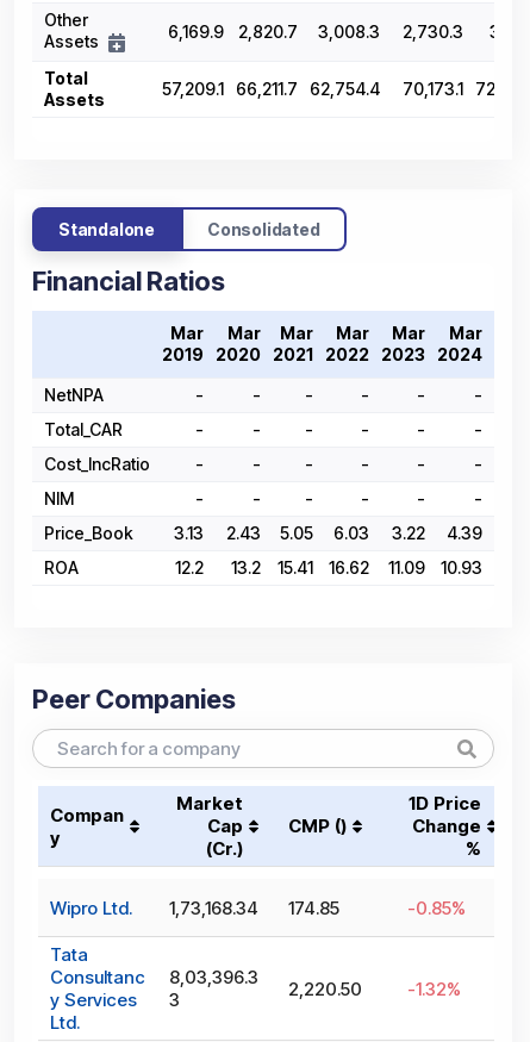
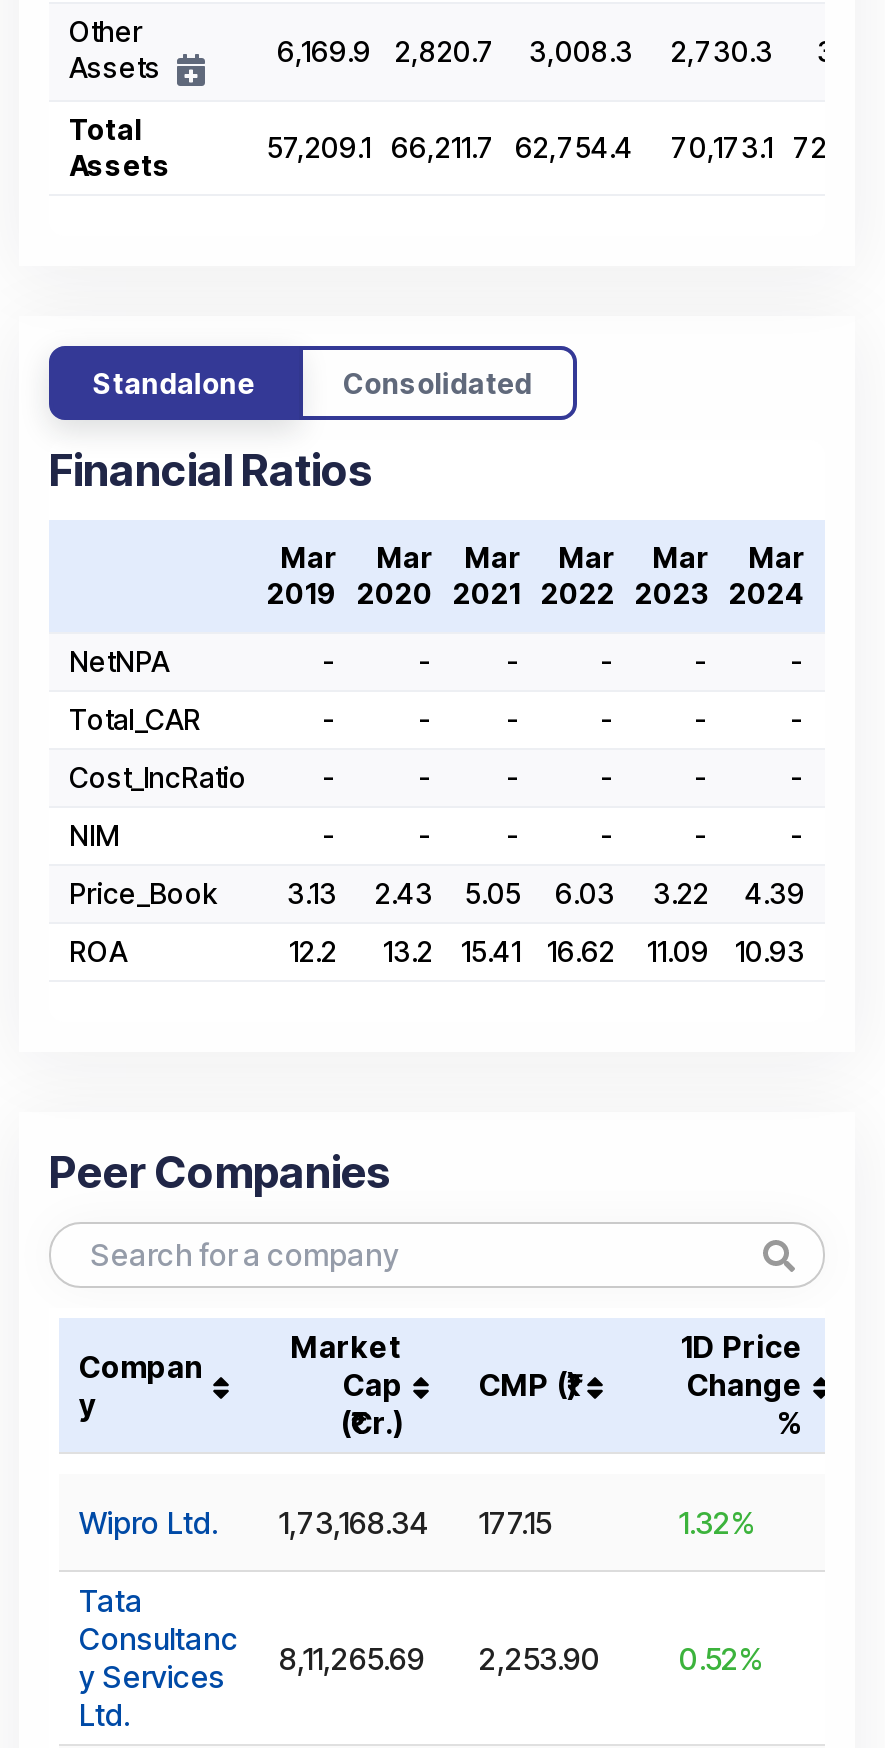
- Wipro Ltd. 1,73,168.34 174.85
+ Wipro Ltd. 1,73,168.34 177.15

- -0.85%
+ 1.32%

- 8,03,396.3
- 3
- 2,220.50
- -1.32%
+ 8,11,265.69
+ 2,253.90
+ 0.52%
